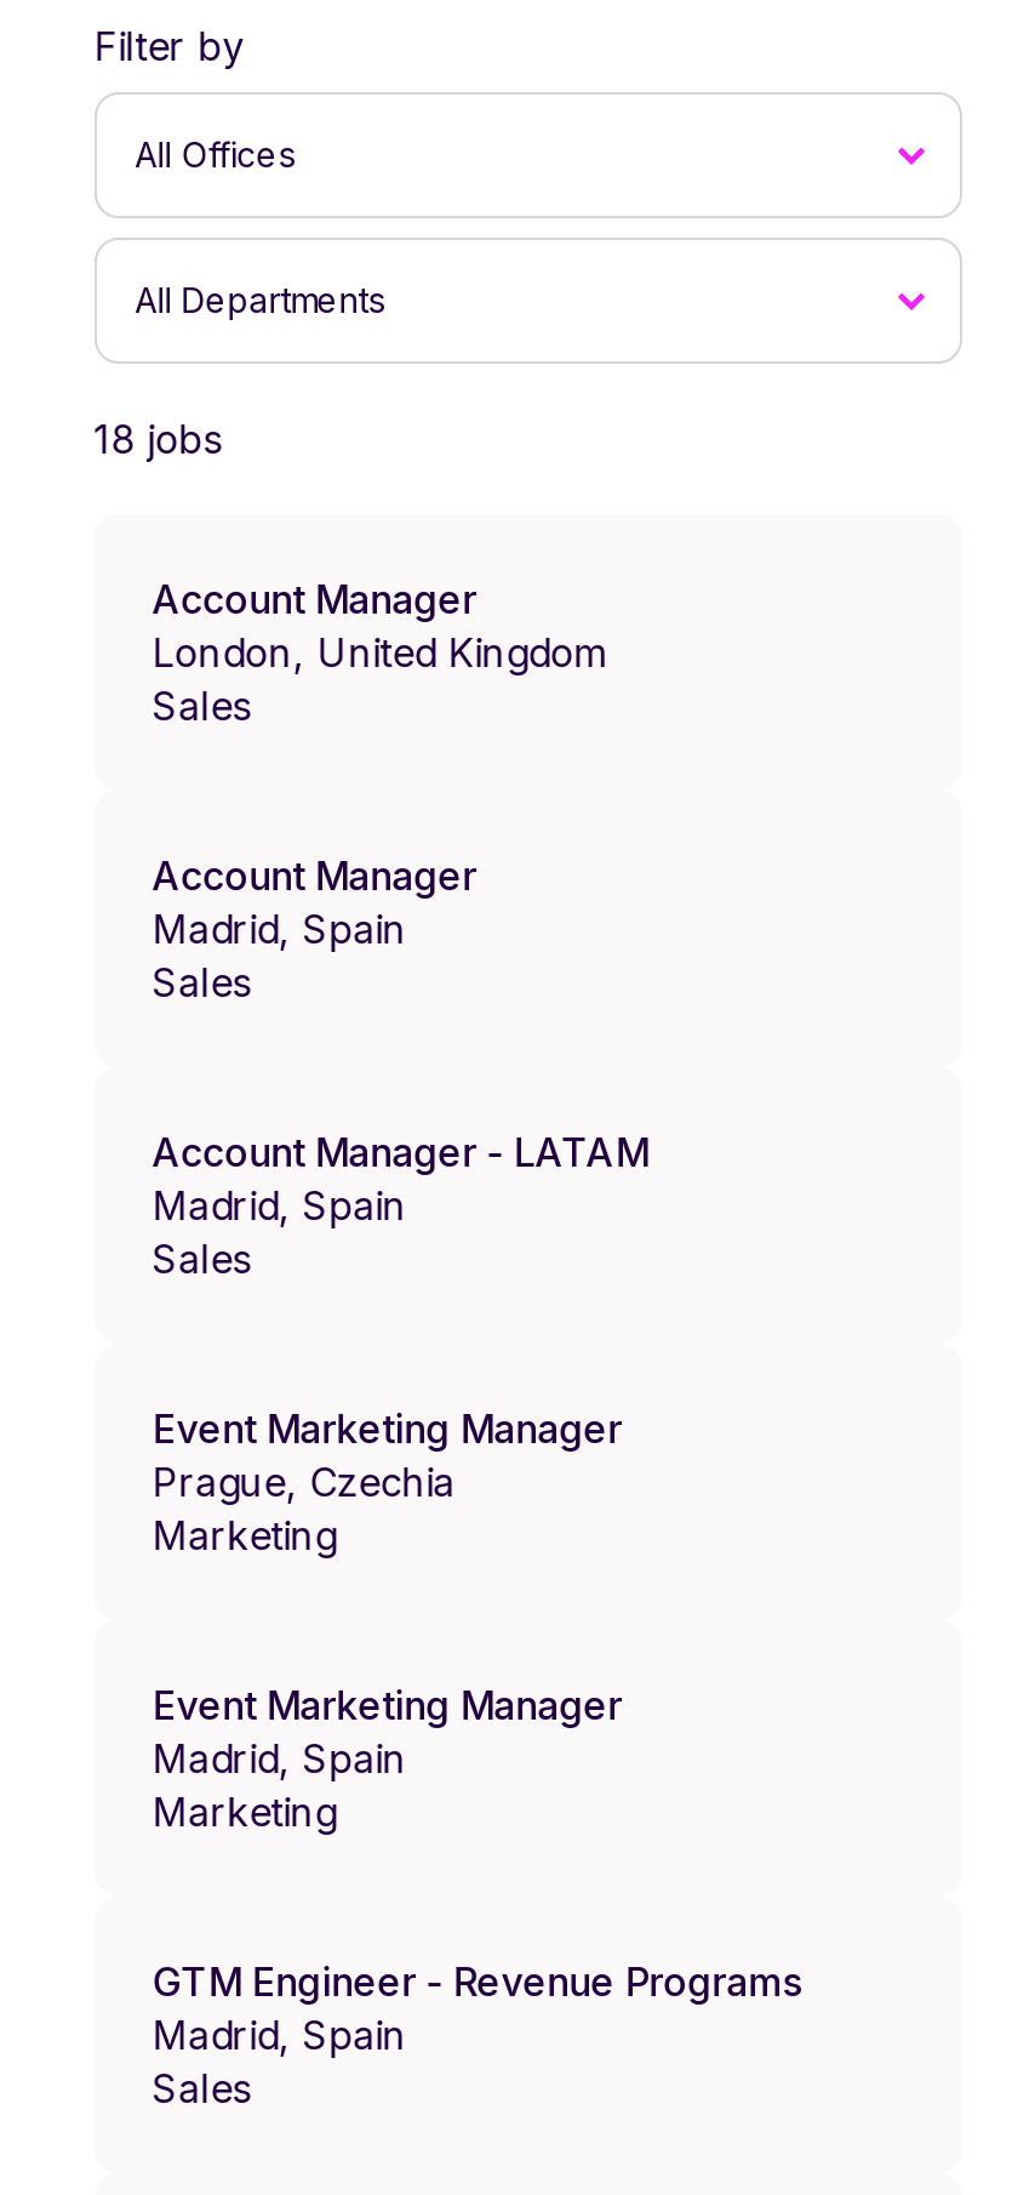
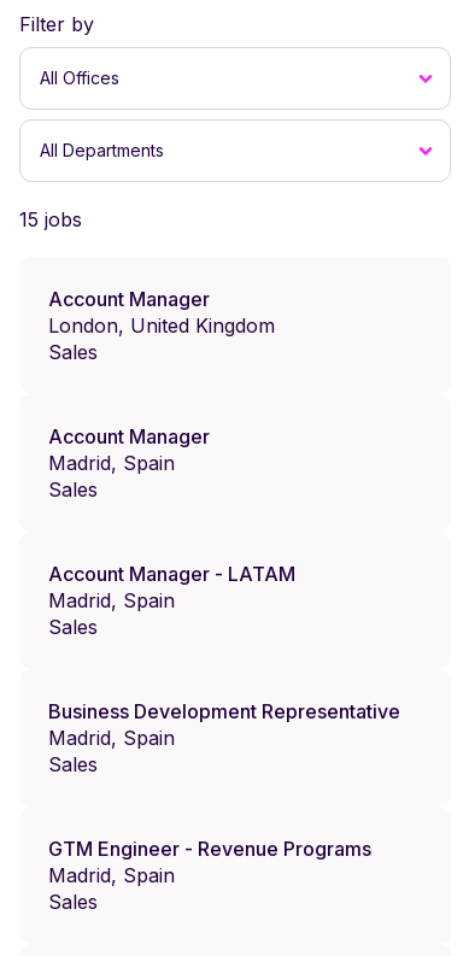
- 18 jobs
+ 15 jobs

- Event Marketing Manager
- Prague, Czechia
- Marketing
- Event Marketing Manager
+ Business Development Representative

- Marketing
+ Sales
